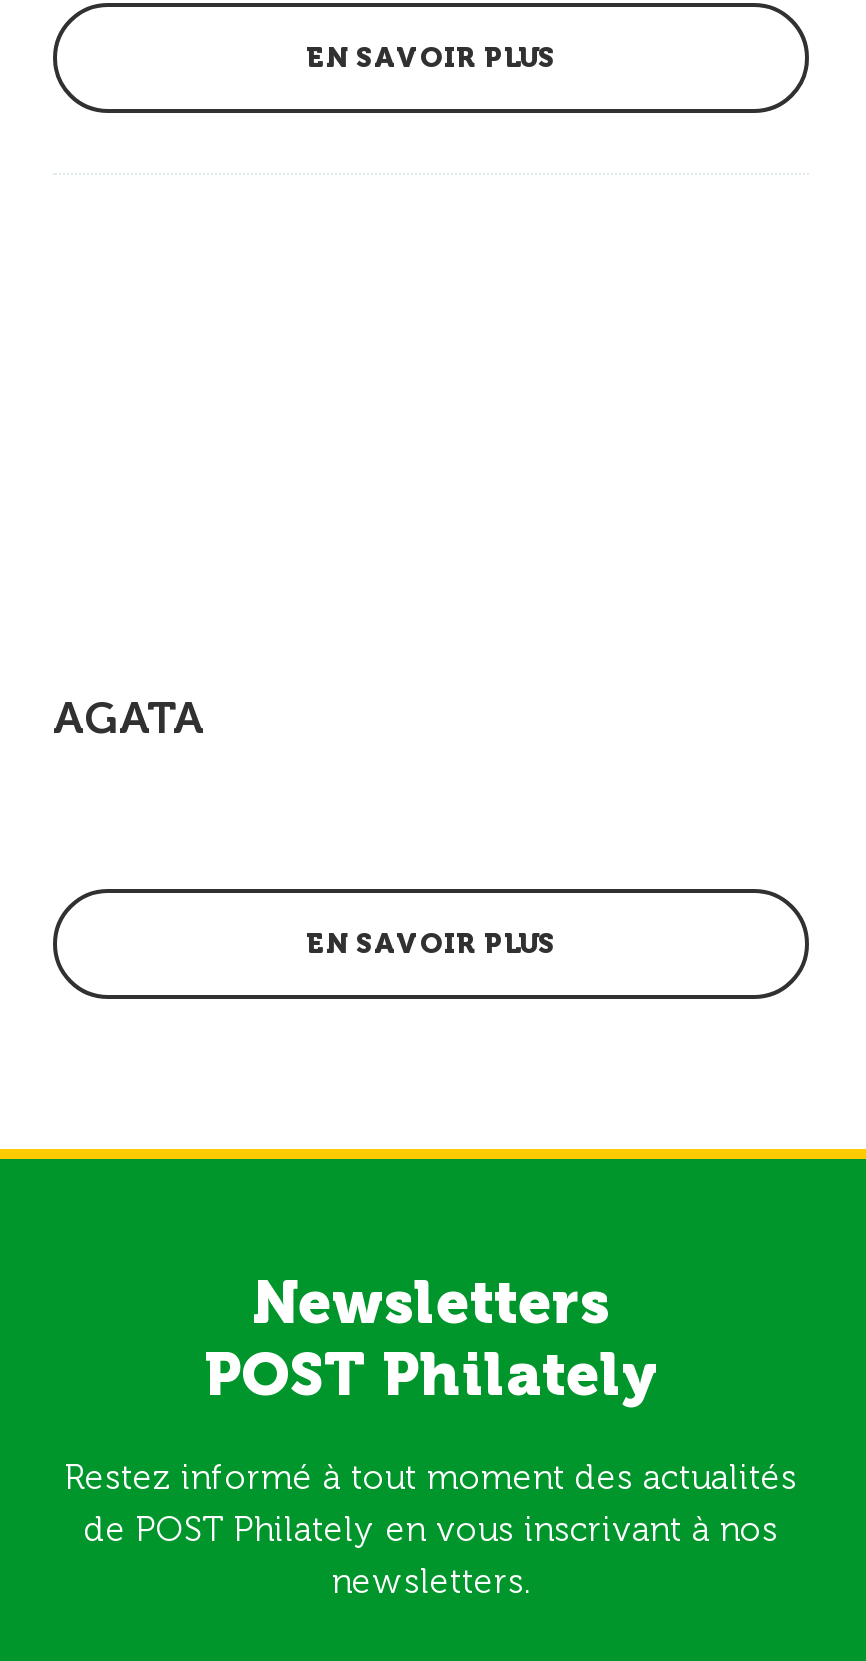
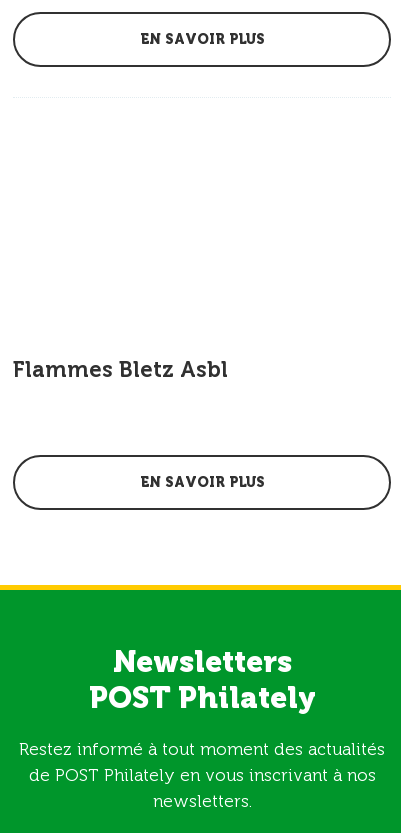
- AGATA
+ Flammes Bletz Asbl
